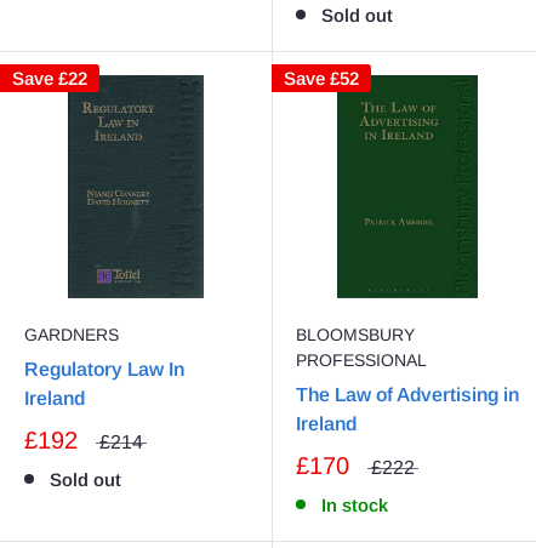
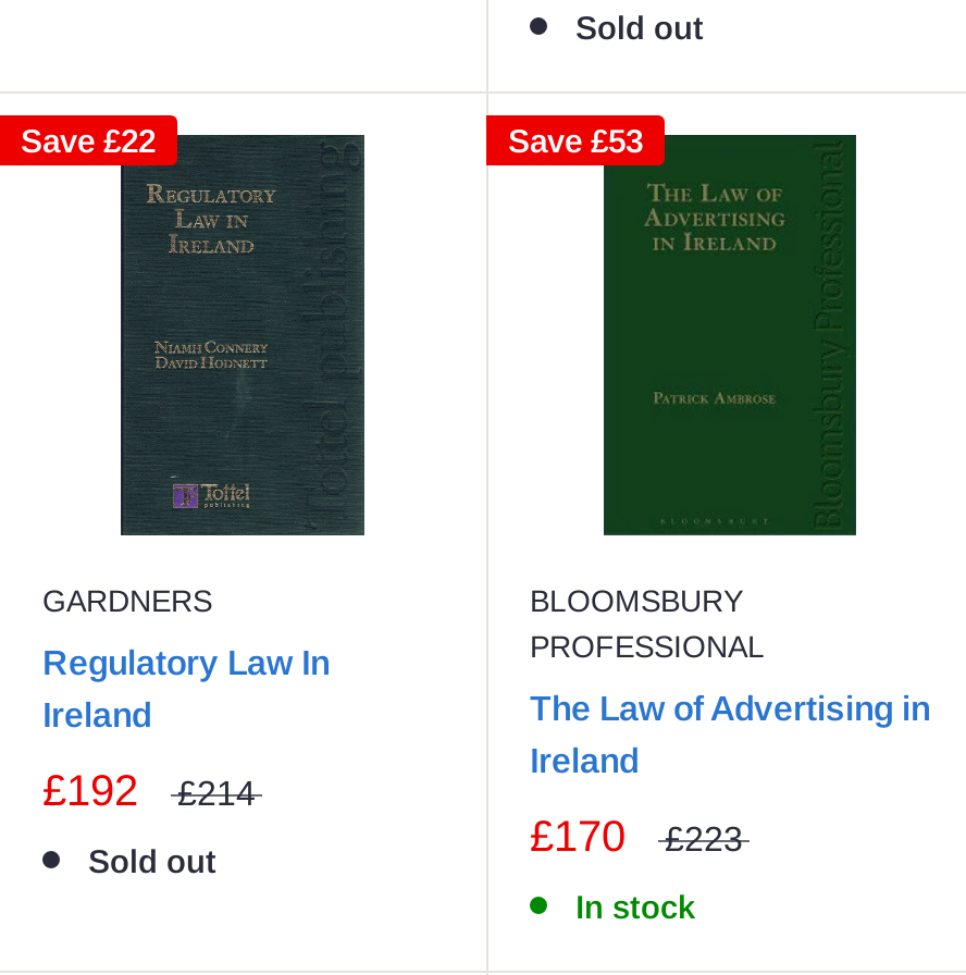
- Save £52
+ Save £53

- £170 £222
+ £170 £223
